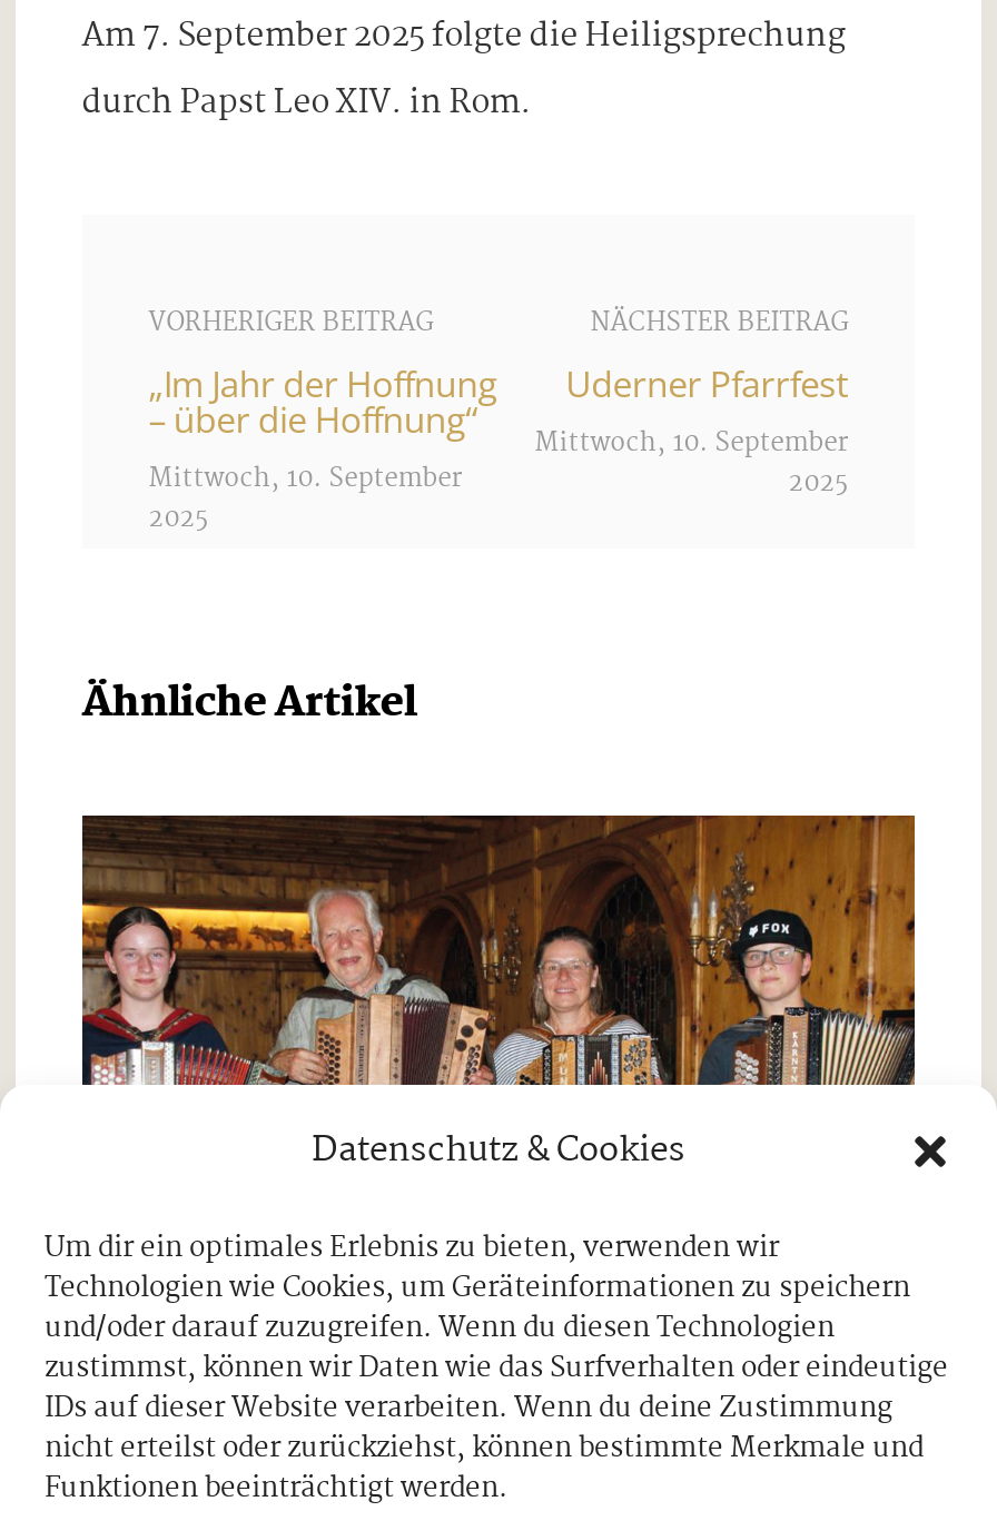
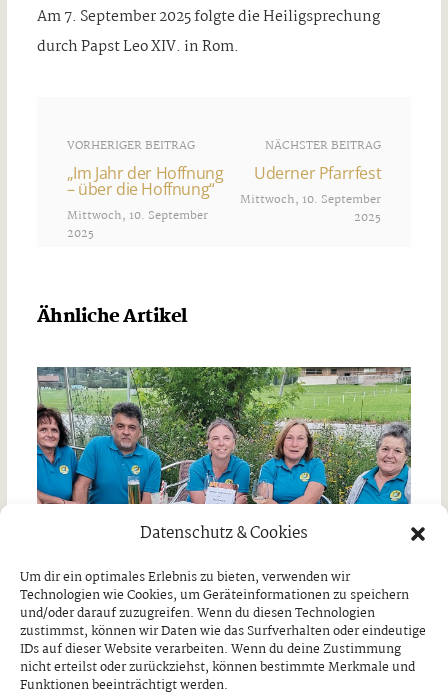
- [image]
+ [image]
